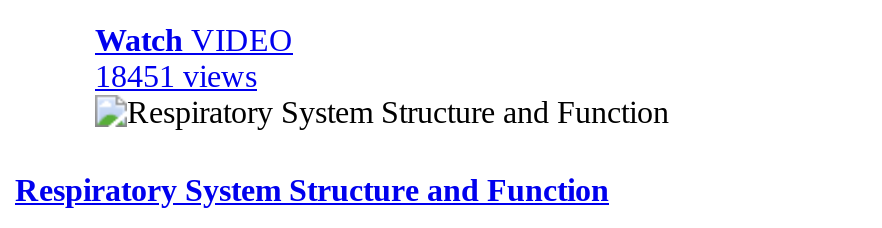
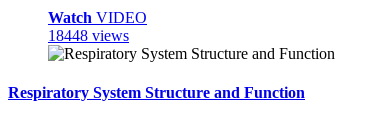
- 18451 views
+ 18448 views
